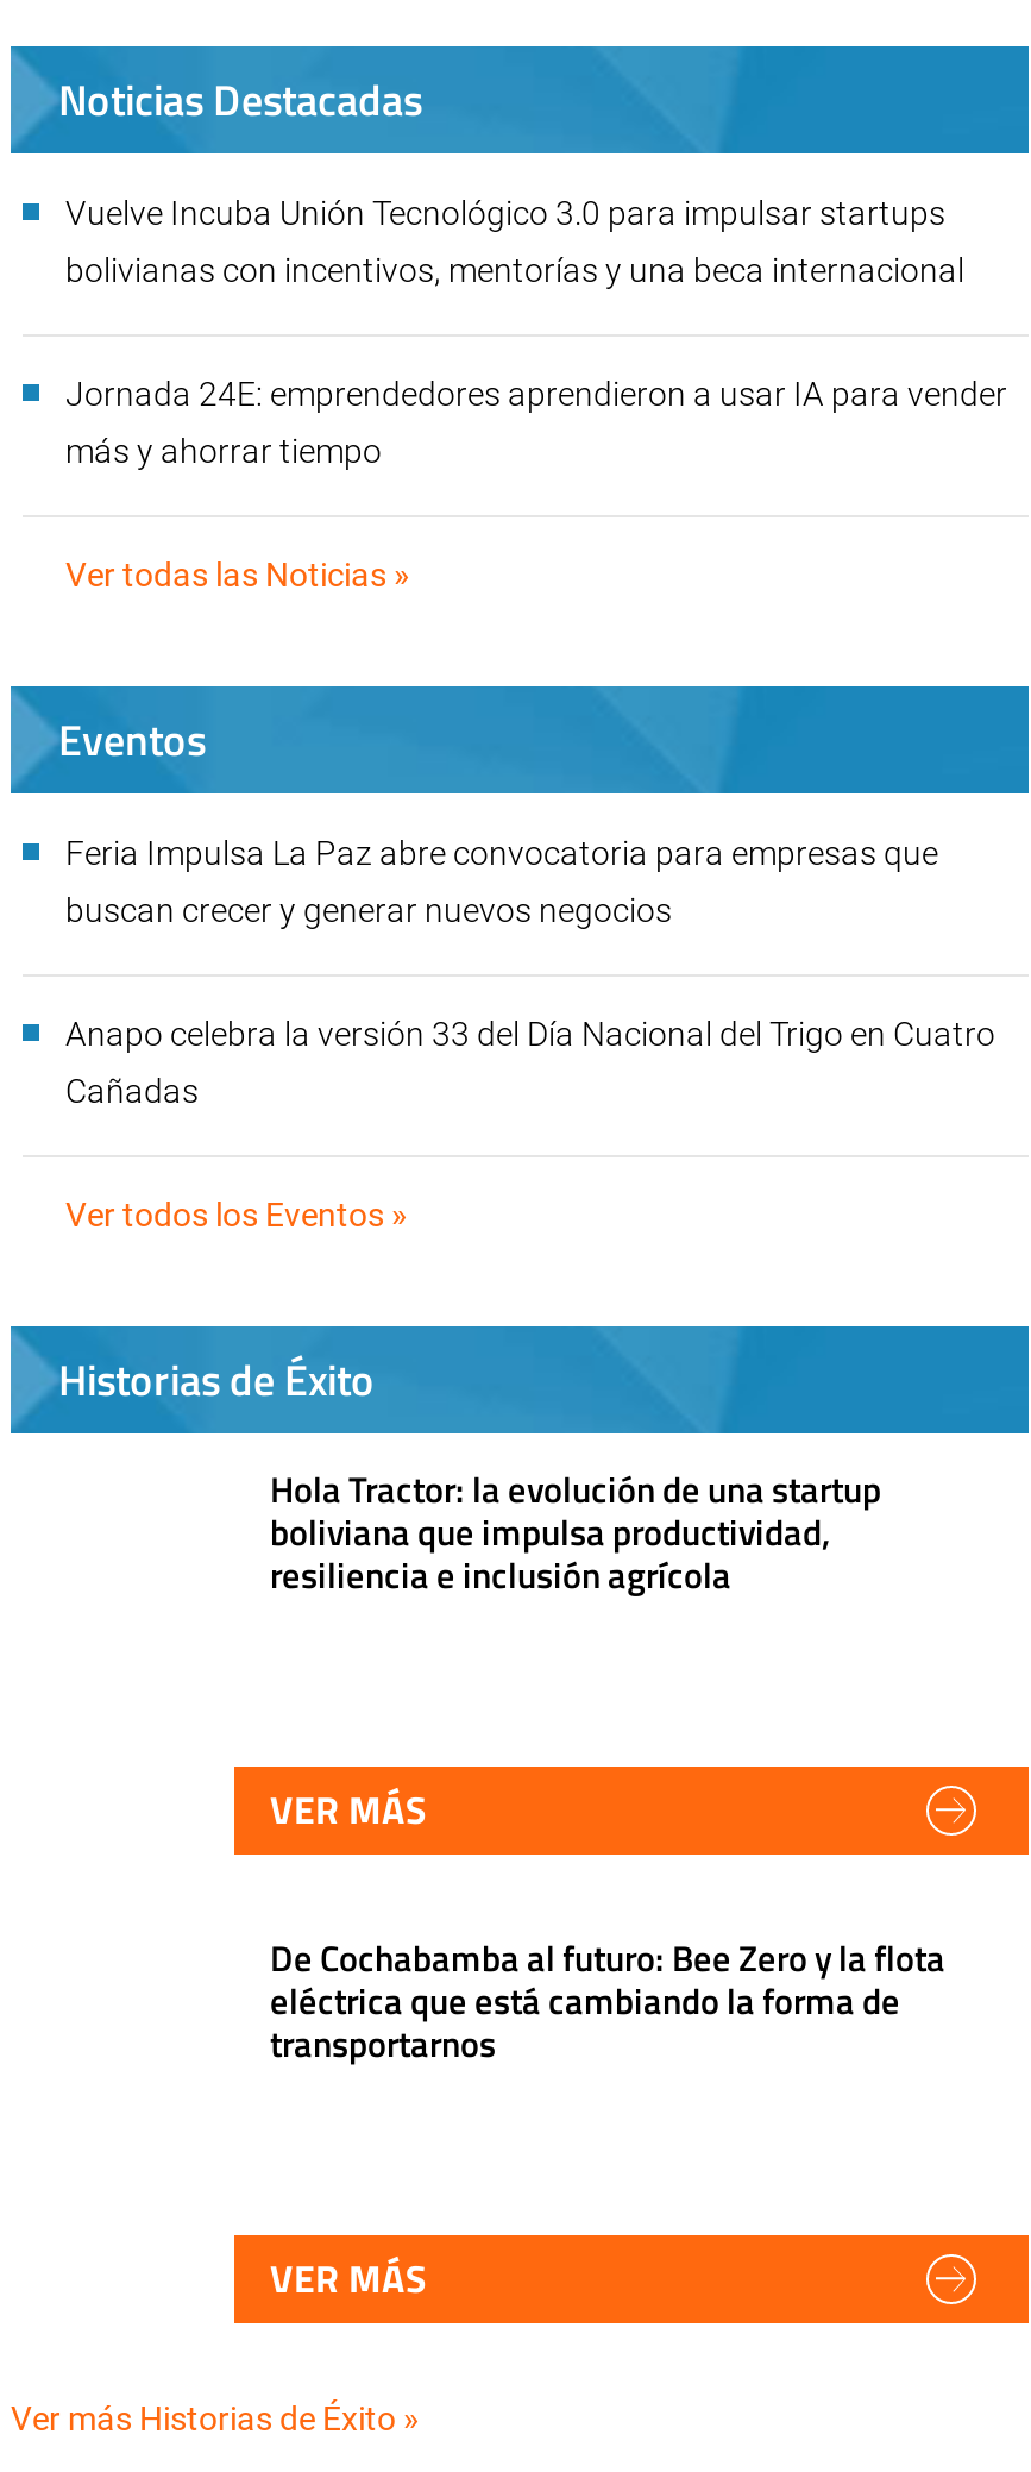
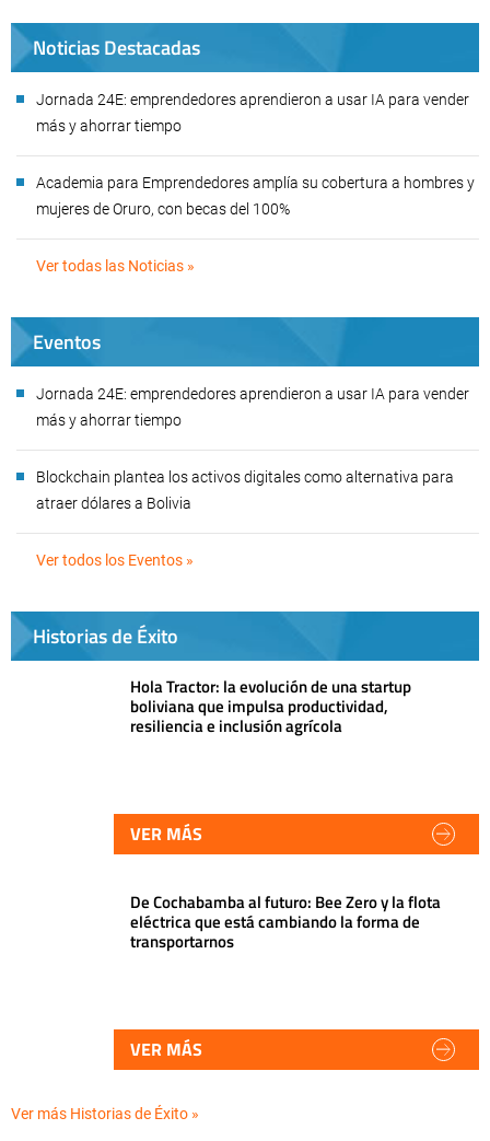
- Vuelve Incuba Unión Tecnológico 3.0 para impulsar startups
- bolivianas con incentivos, mentorías y una beca internacional

moved up: Jornada 24E: emprendedores aprendieron a usar IA para vender | más y ahorrar tiempo

+ Academia para Emprendedores amplía su cobertura a hombres y
+ mujeres de Oruro, con becas del 100%

- Feria Impulsa La Paz abre convocatoria para empresas que
+ Jornada 24E: emprendedores aprendieron a usar IA para vender

- buscan crecer y generar nuevos negocios
+ más y ahorrar tiempo

- Anapo celebra la versión 33 del Día Nacional del Trigo en Cuatro
+ Blockchain plantea los activos digitales como alternativa para

- Cañadas
+ atraer dólares a Bolivia
